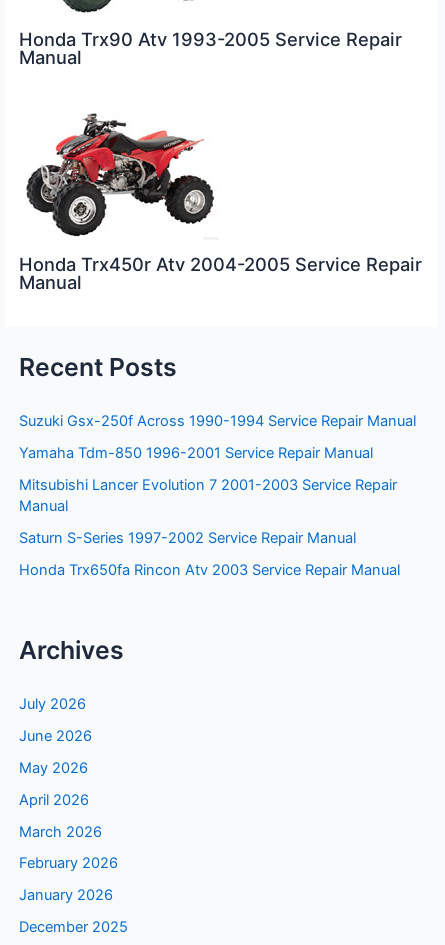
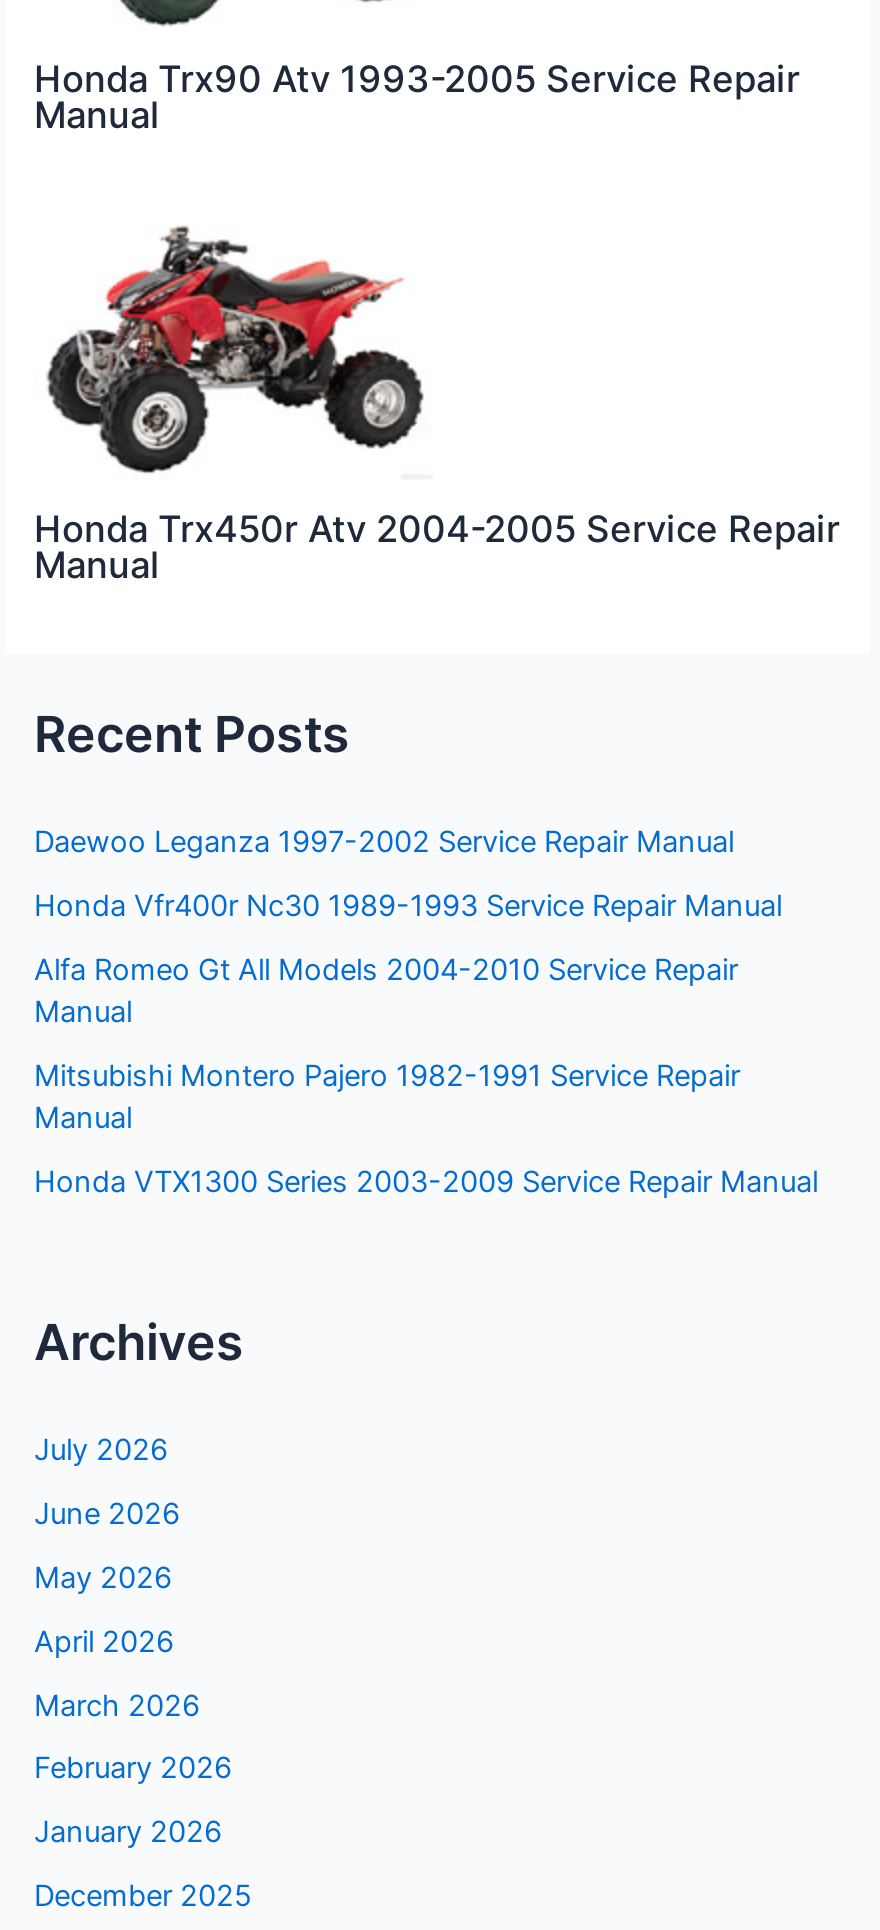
- Suzuki Gsx-250f Across 1990-1994 Service Repair Manual
+ Daewoo Leganza 1997-2002 Service Repair Manual

- Yamaha Tdm-850 1996-2001 Service Repair Manual
+ Honda Vfr400r Nc30 1989-1993 Service Repair Manual

- Mitsubishi Lancer Evolution 7 2001-2003 Service Repair
+ Alfa Romeo Gt All Models 2004-2010 Service Repair

- Saturn S-Series 1997-2002 Service Repair Manual
+ Mitsubishi Montero Pajero 1982-1991 Service Repair
+ Manual

- Honda Trx650fa Rincon Atv 2003 Service Repair Manual
+ Honda VTX1300 Series 2003-2009 Service Repair Manual
